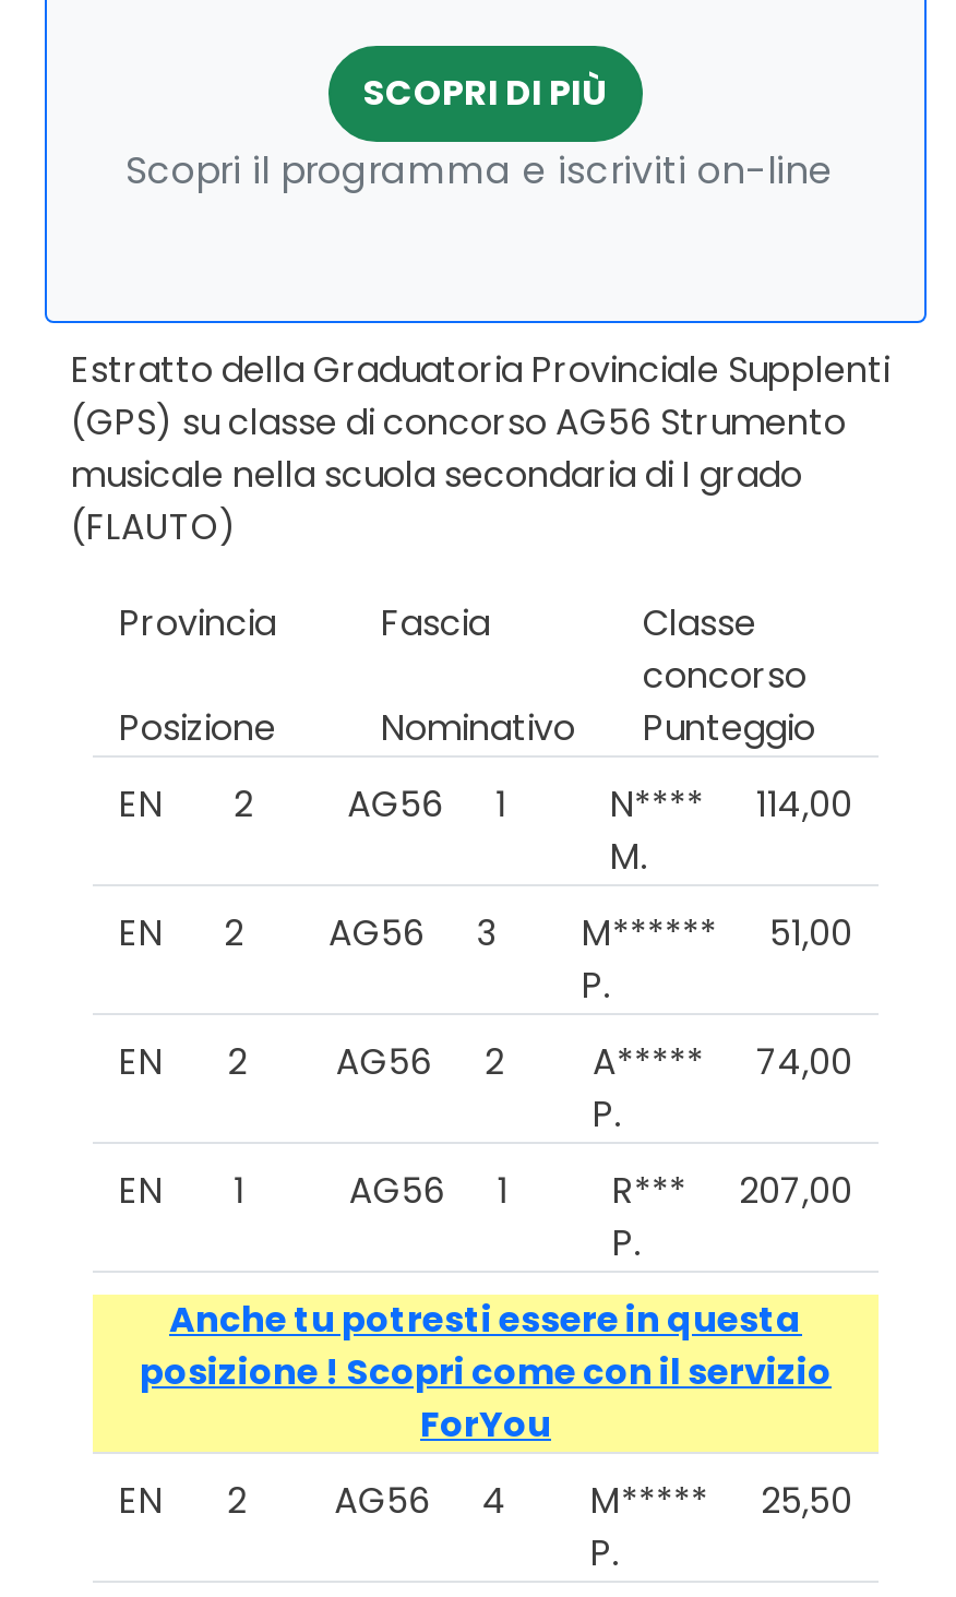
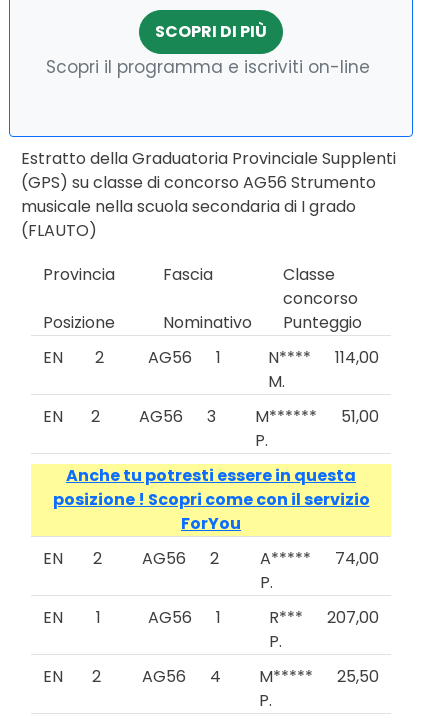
moved down: EN | 2 | AG56 | ... | P. | 207,00

moved up: [image] | Anche tu potresti essere in questa | posizione ! Scopri come con il servizio | ForYou
